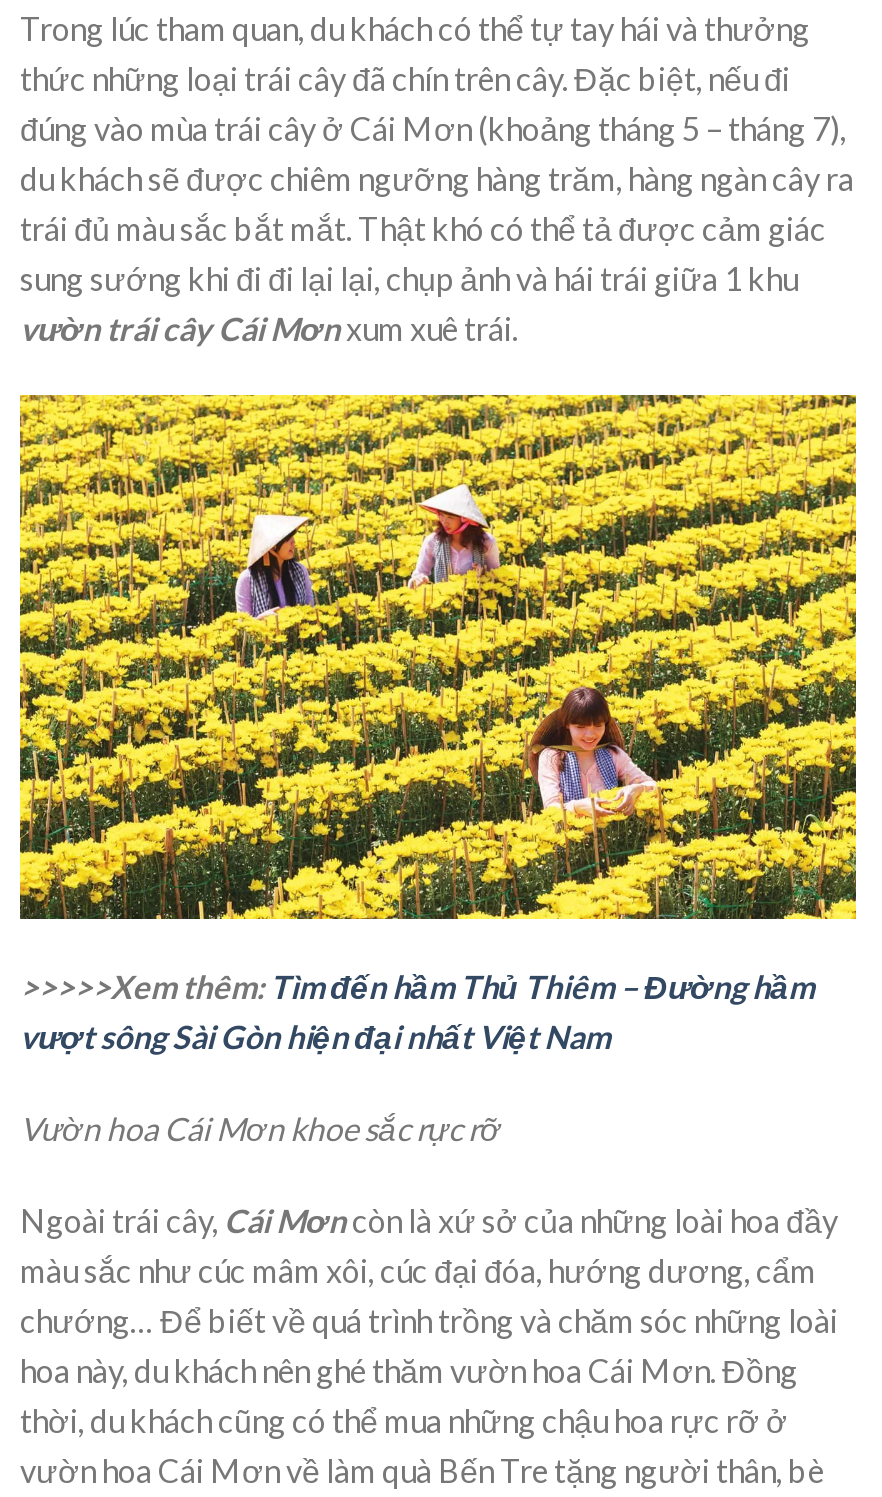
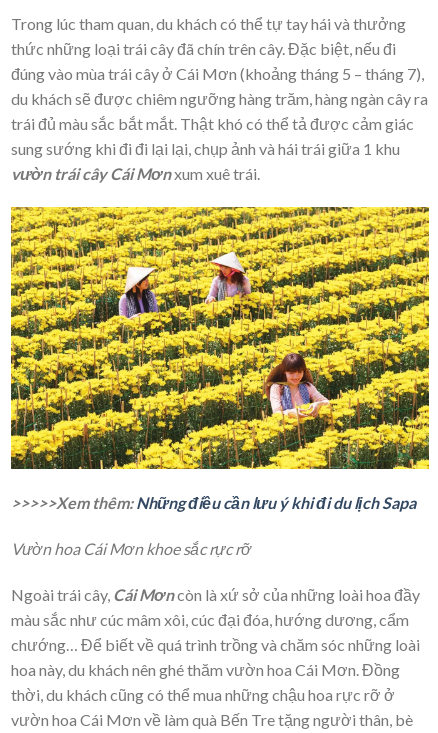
- >>>>>Xem thêm: Tìm đến hầm Thủ Thiêm – Đường hầm
- vượt sông Sài Gòn hiện đại nhất Việt Nam
+ >>>>>Xem thêm:Những điều cần lưu ý khi đi du lịch Sapa
